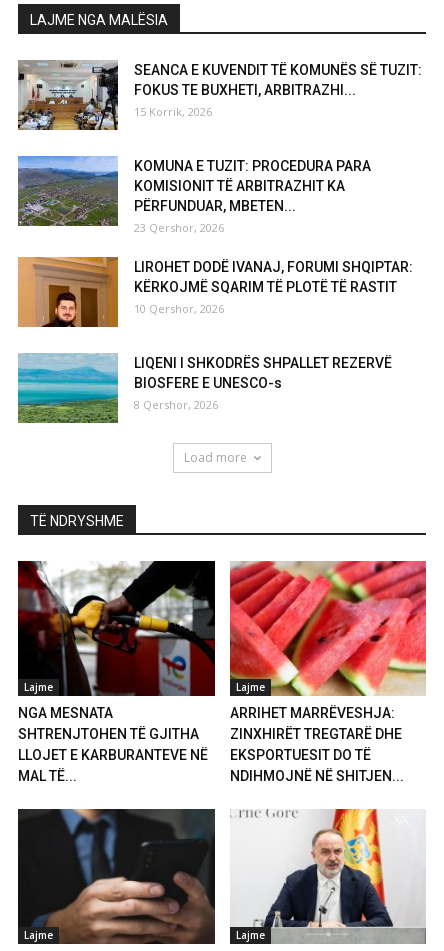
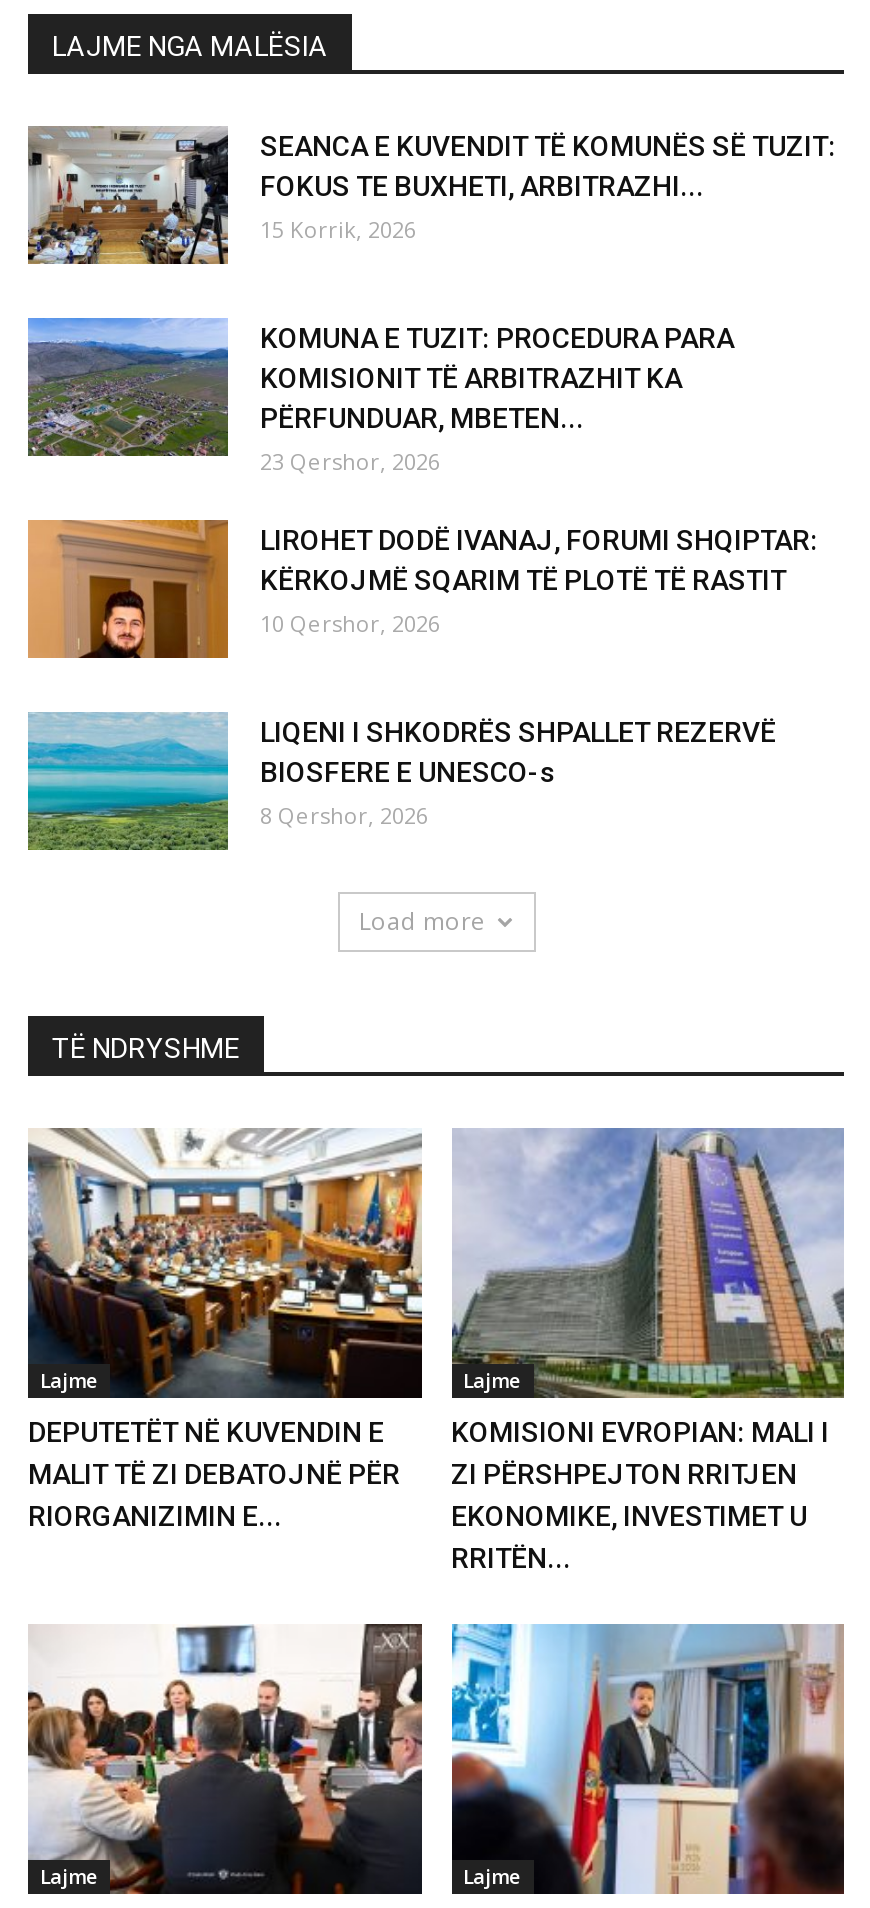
- [image]
- NGA MESNATA
- SHTRENJTOHEN TË GJITHA
- LLOJET E KARBURANTEVE NË
- MAL TË...
+ [image]
+ DEPUTETËT NË KUVENDIN E
+ MALIT TË ZI DEBATOJNË PËR
+ RIORGANIZIMIN E...

- [image]
- ARRIHET MARRËVESHJA:
- ZINXHIRËT TREGTARË DHE
- EKSPORTUESIT DO TË
- NDIHMOJNË NË SHITJEN...
+ [image]
+ KOMISIONI EVROPIAN: MALI I
+ ZI PËRSHPEJTON RRITJEN
+ EKONOMIKE, INVESTIMET U
+ RRITËN...

- [image]
+ [image]

- [image]
+ [image]
